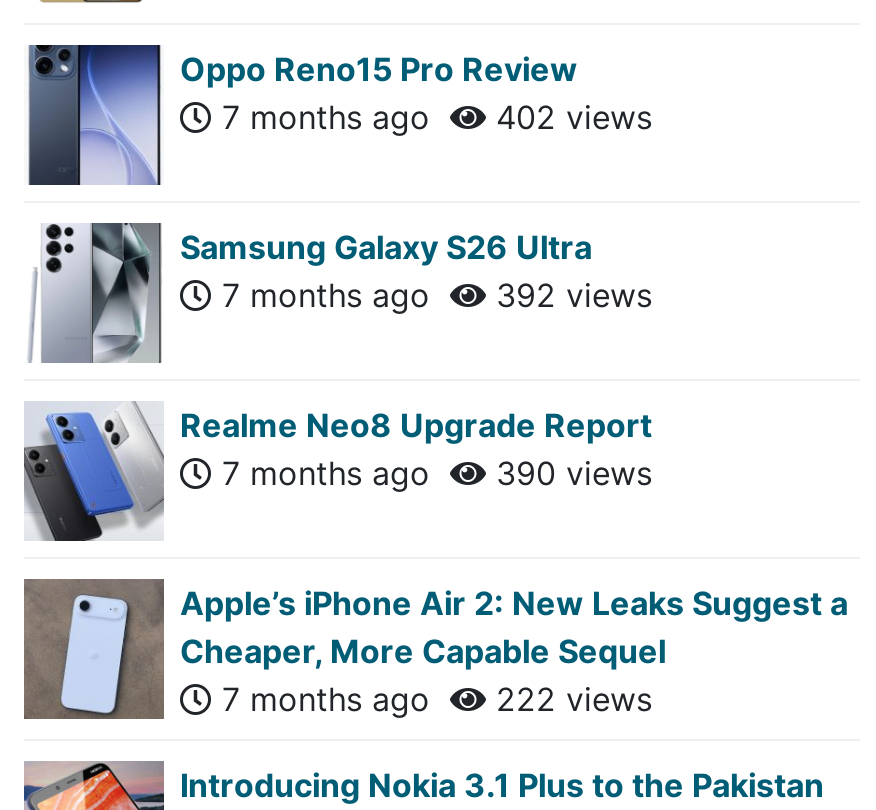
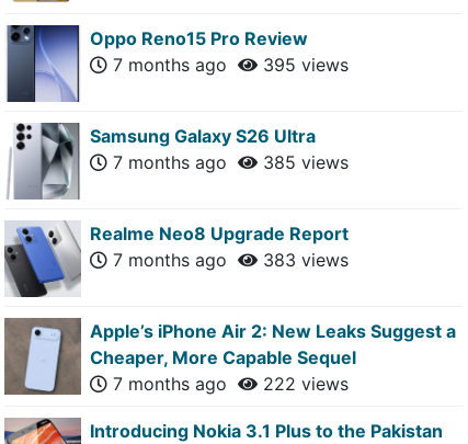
- 7 months ago 402 views
+ 7 months ago 395 views

- 7 months ago 392 views
+ 7 months ago 385 views

- 7 months ago 390 views
+ 7 months ago 383 views
